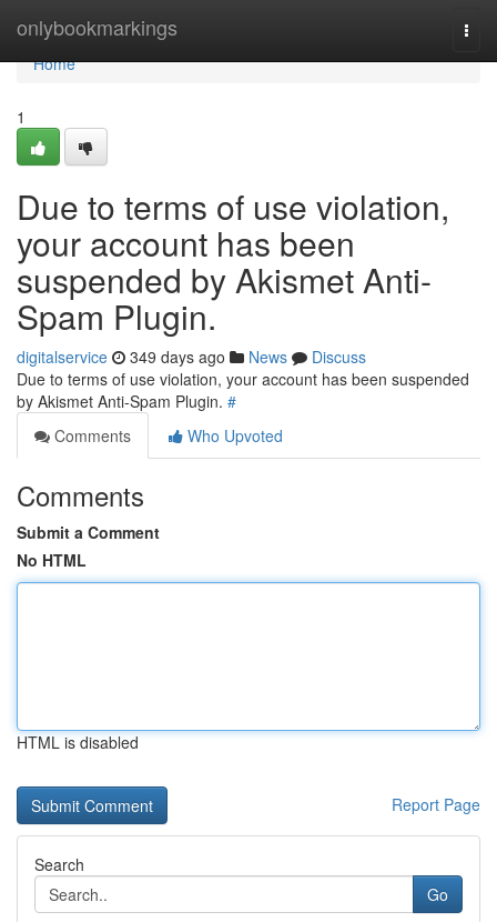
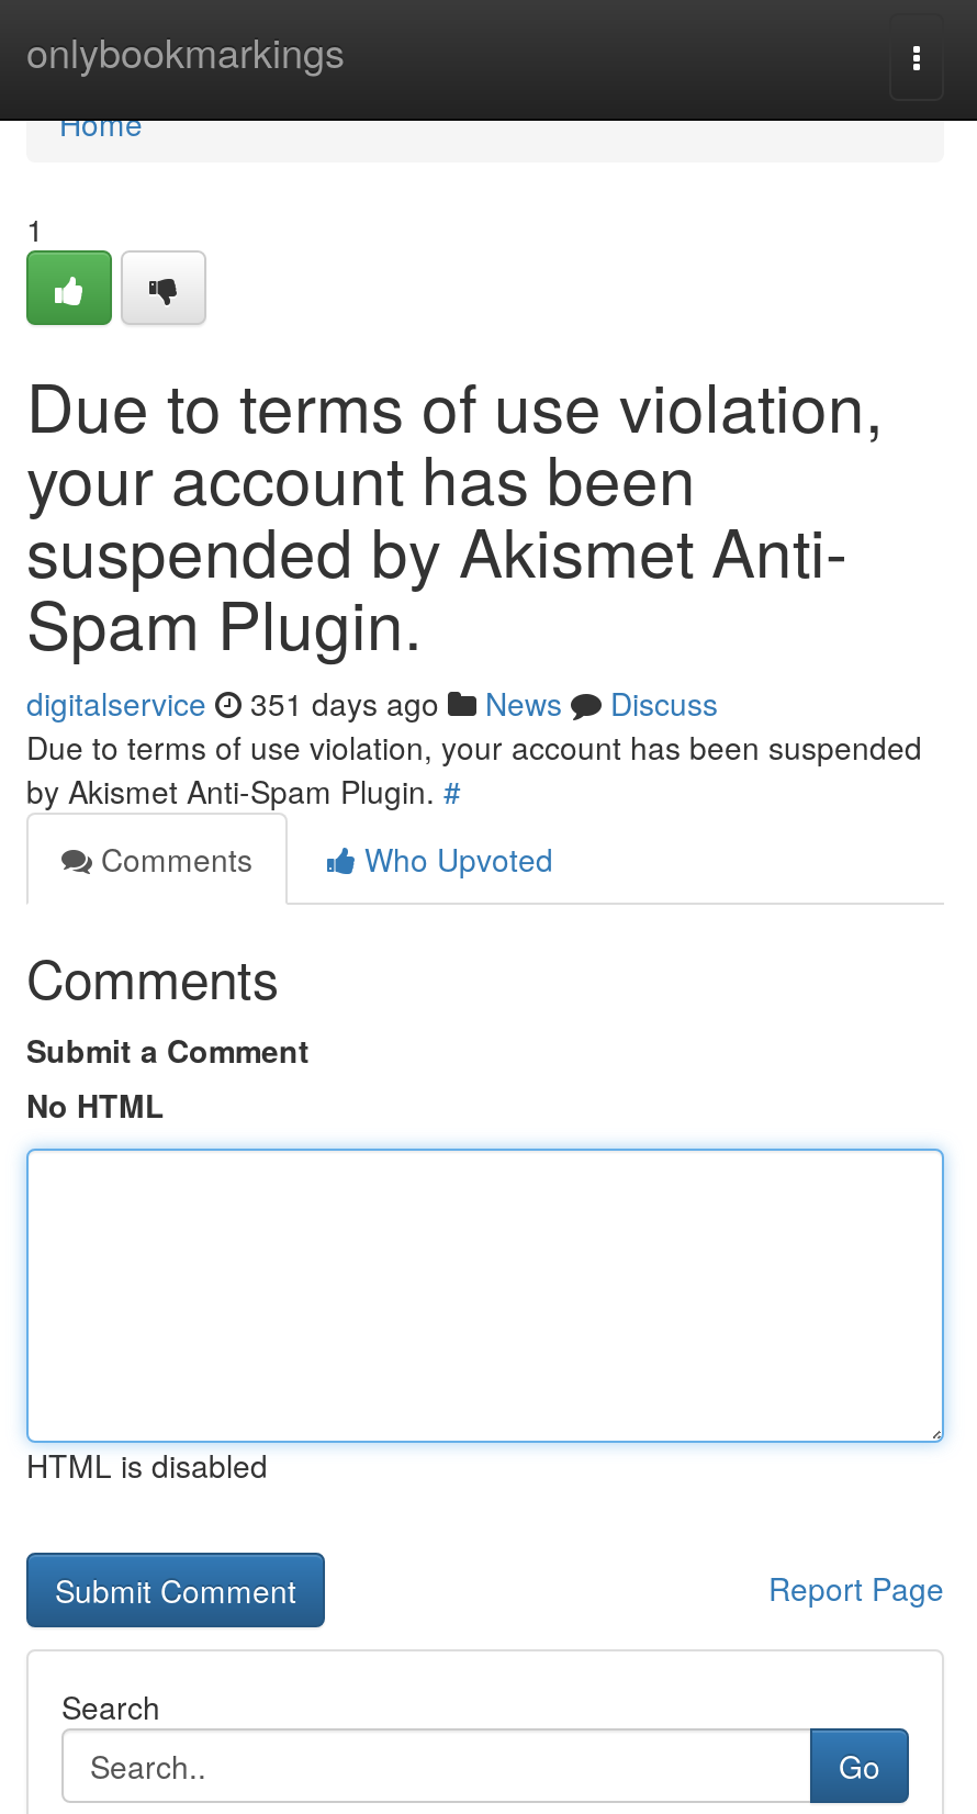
- digitalservice 349 days ago News Discuss
+ digitalservice 351 days ago News Discuss
